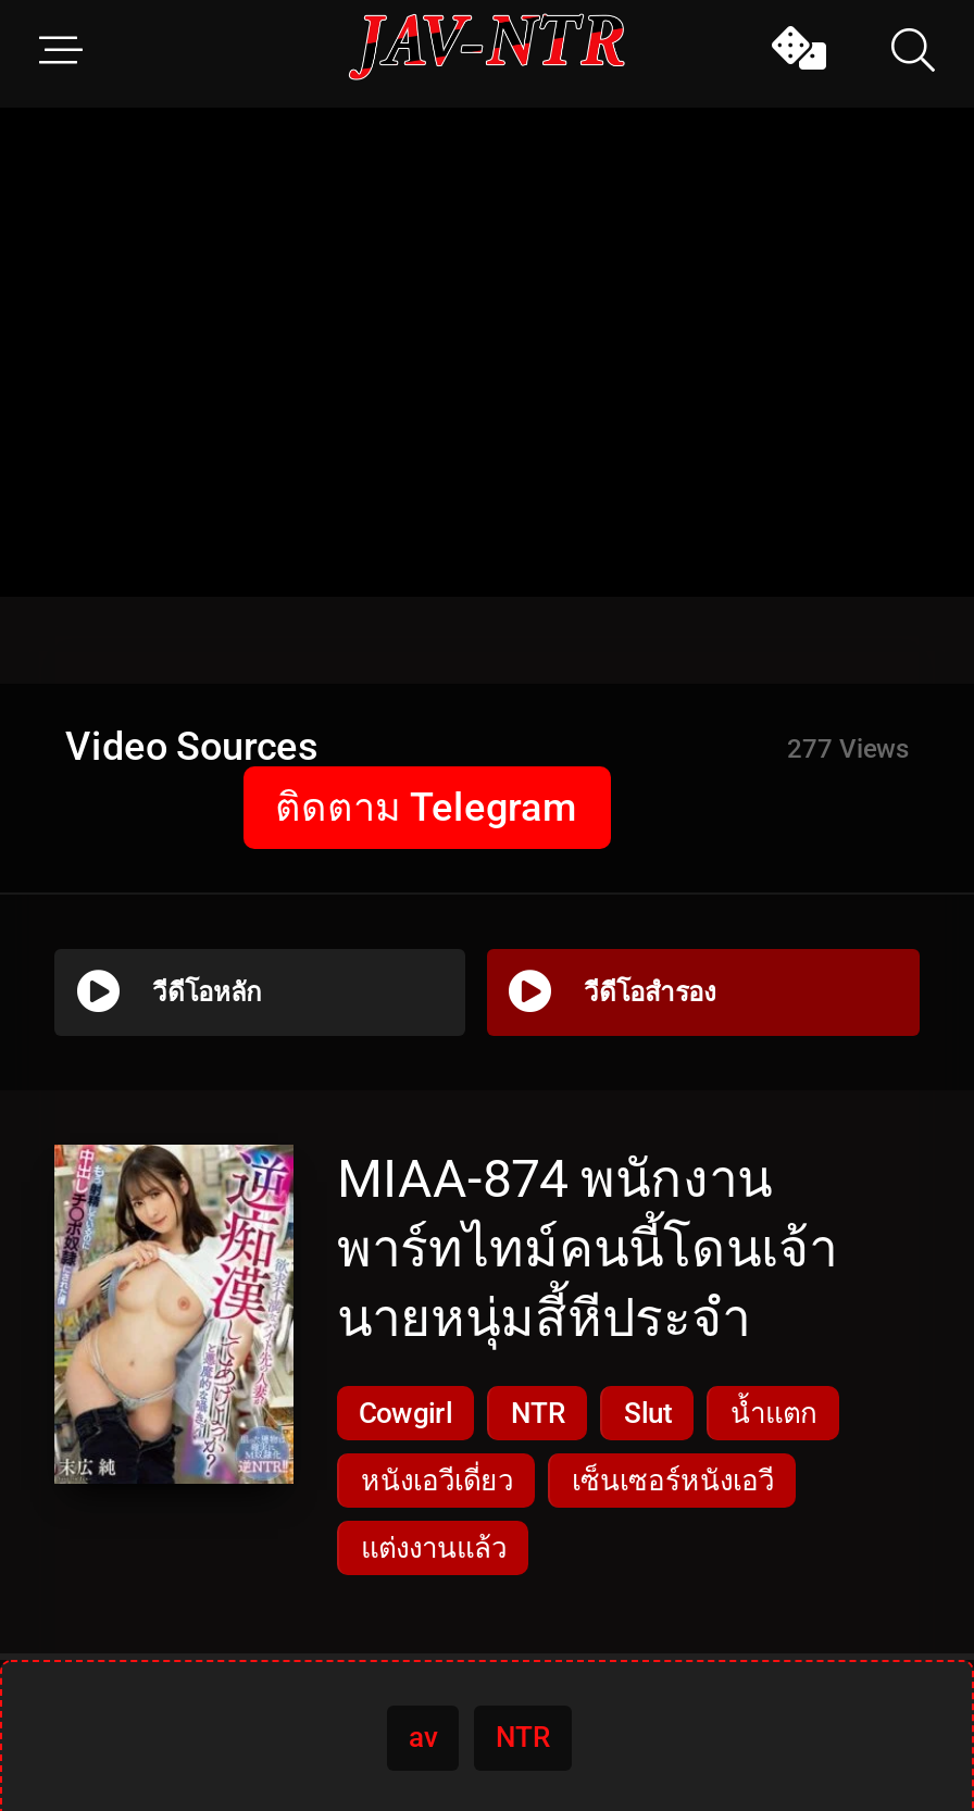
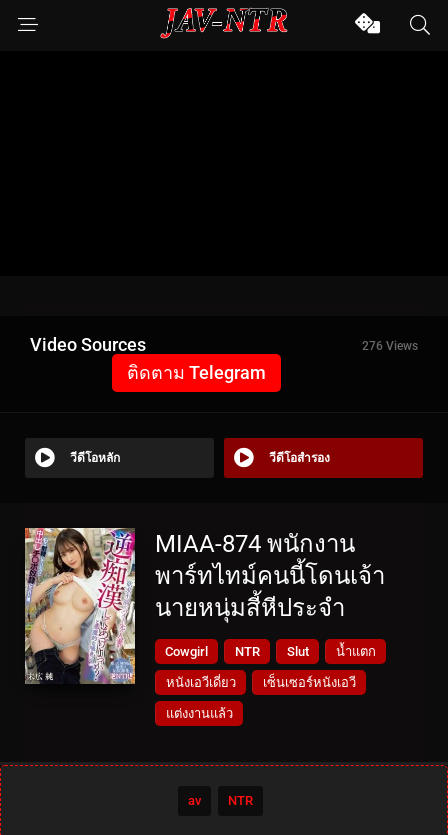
- 277 Views
+ 276 Views
